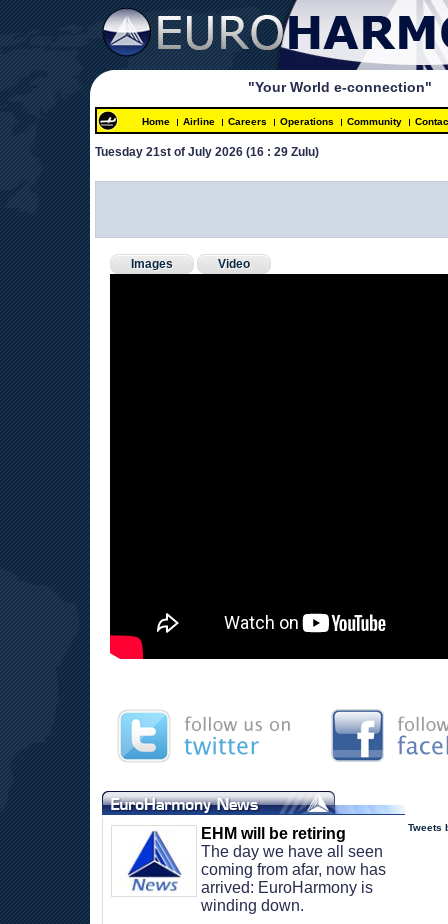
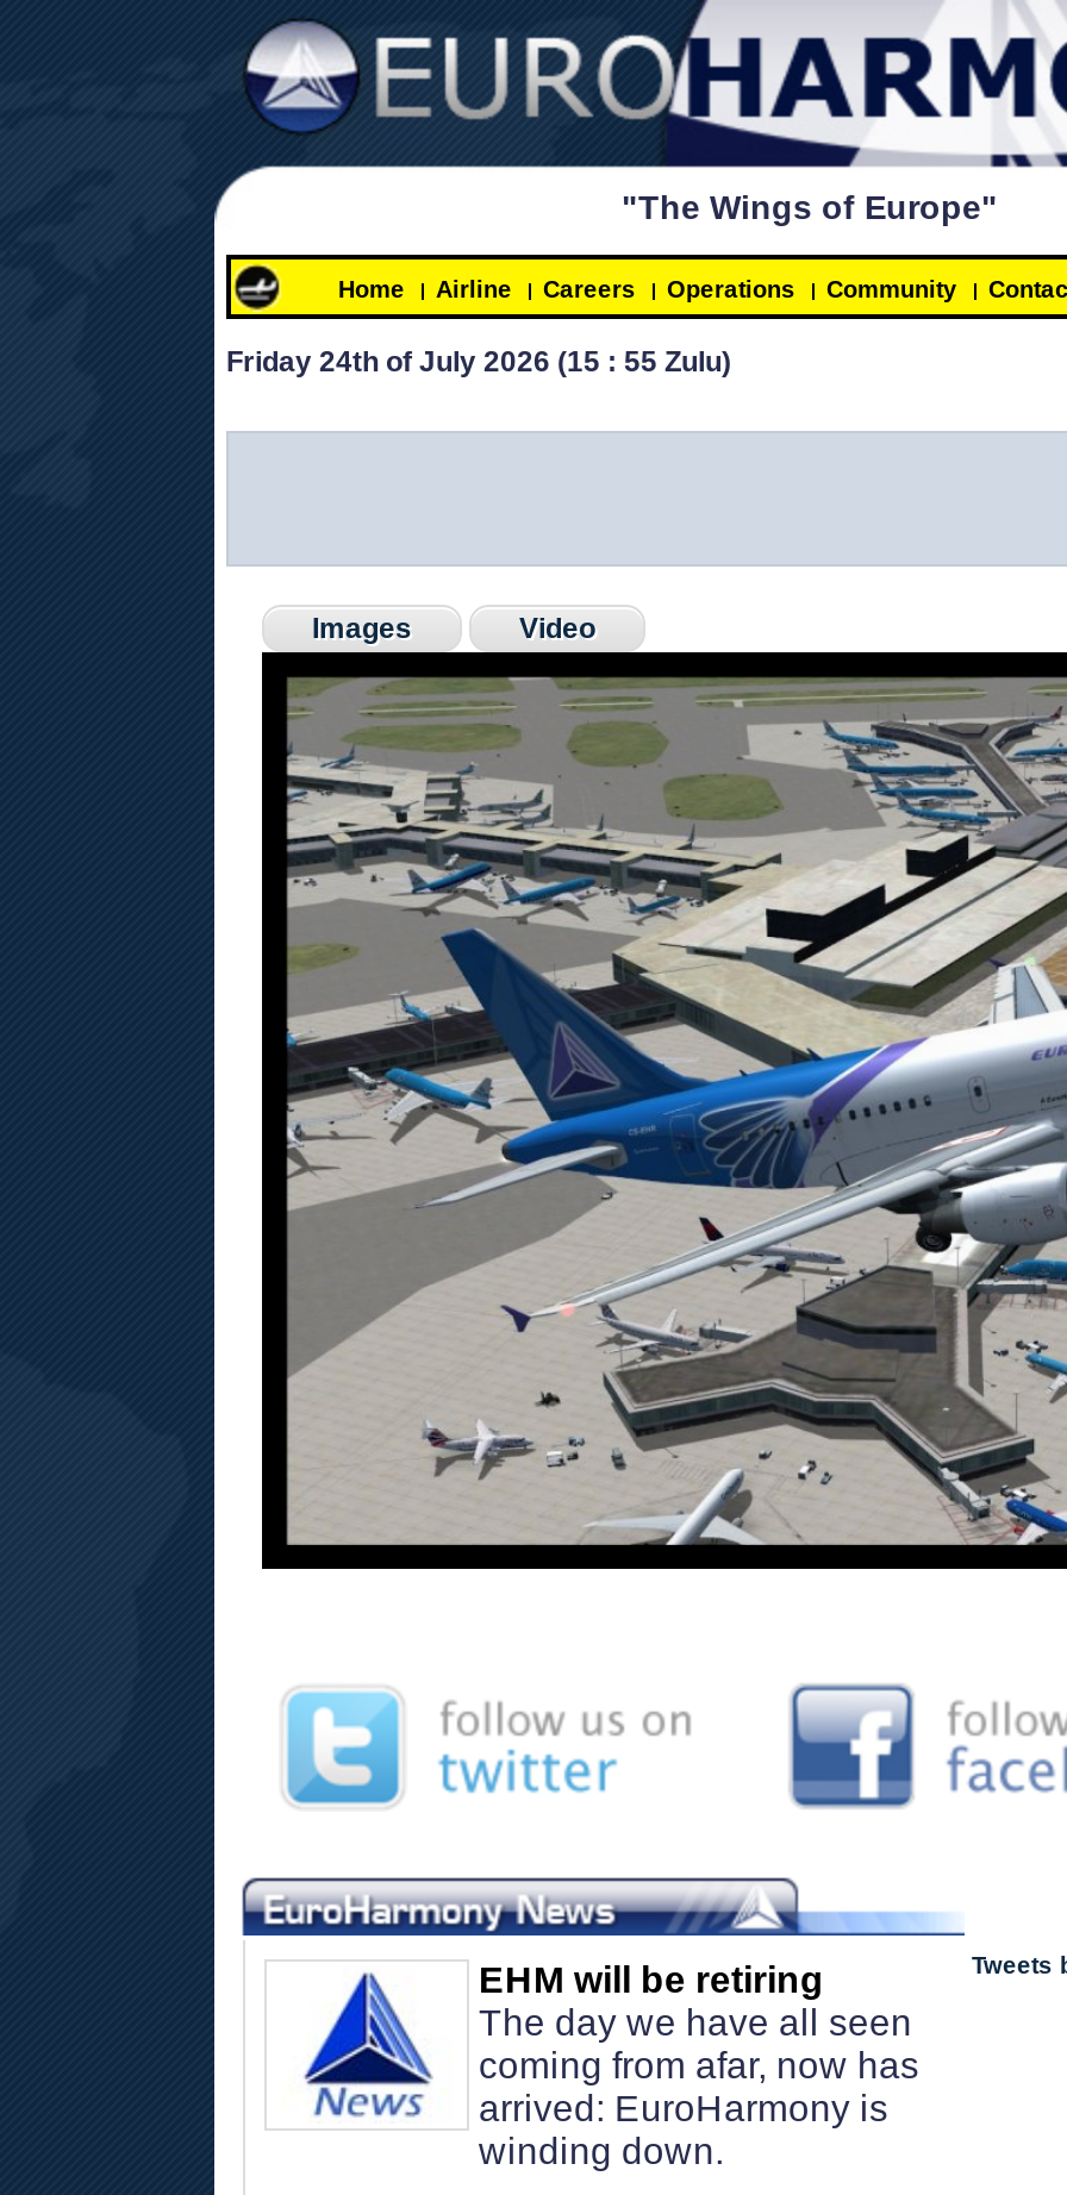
- "Your World e-connection"
+ "The Wings of Europe"

- Tuesday 21st of July 2026 (16 : 29 Zulu)
+ Friday 24th of July 2026 (15 : 55 Zulu)

+ [image]
